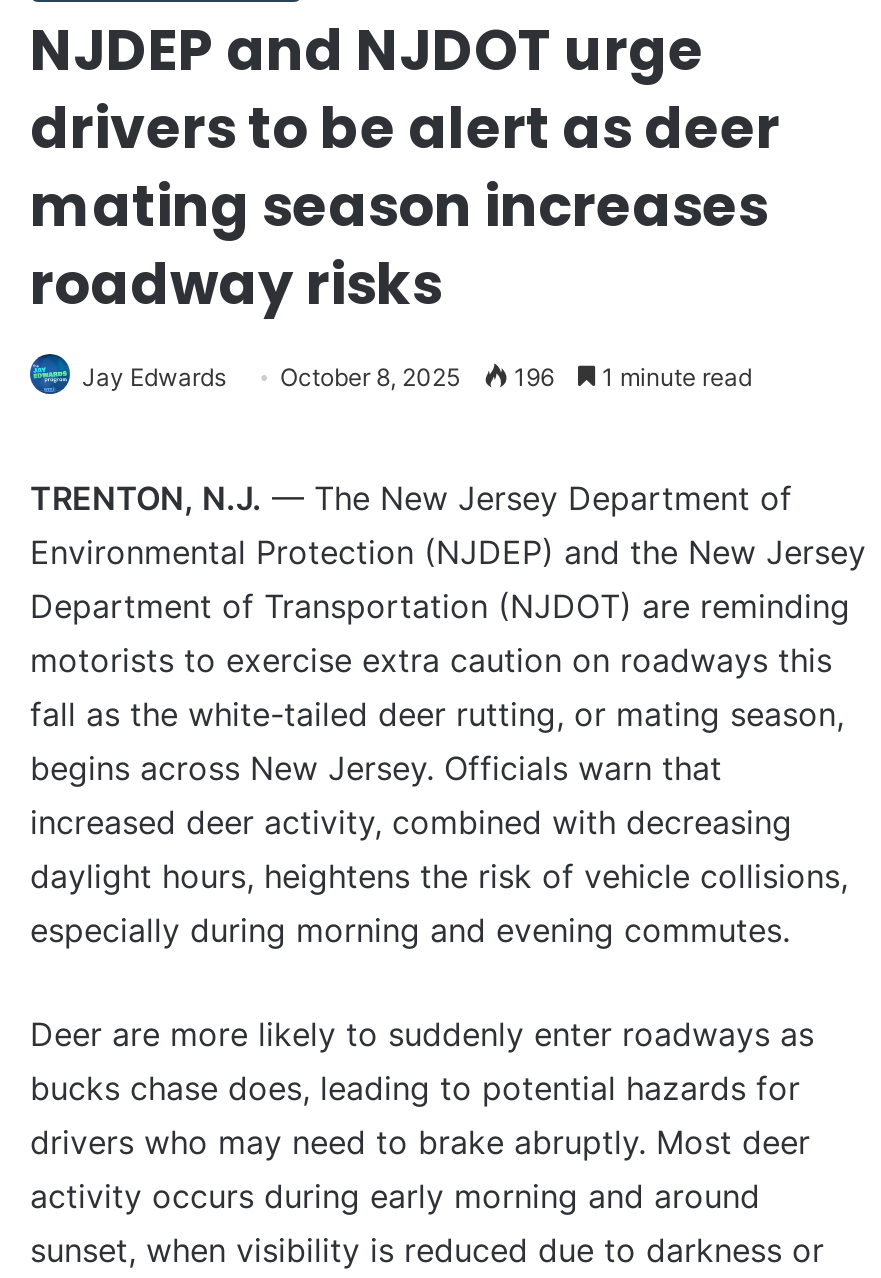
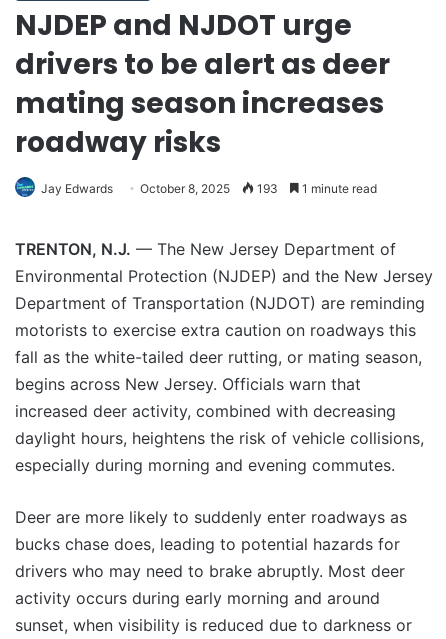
- Jay Edwards October 8, 2025 196 1 minute read
+ Jay Edwards October 8, 2025 193 1 minute read
